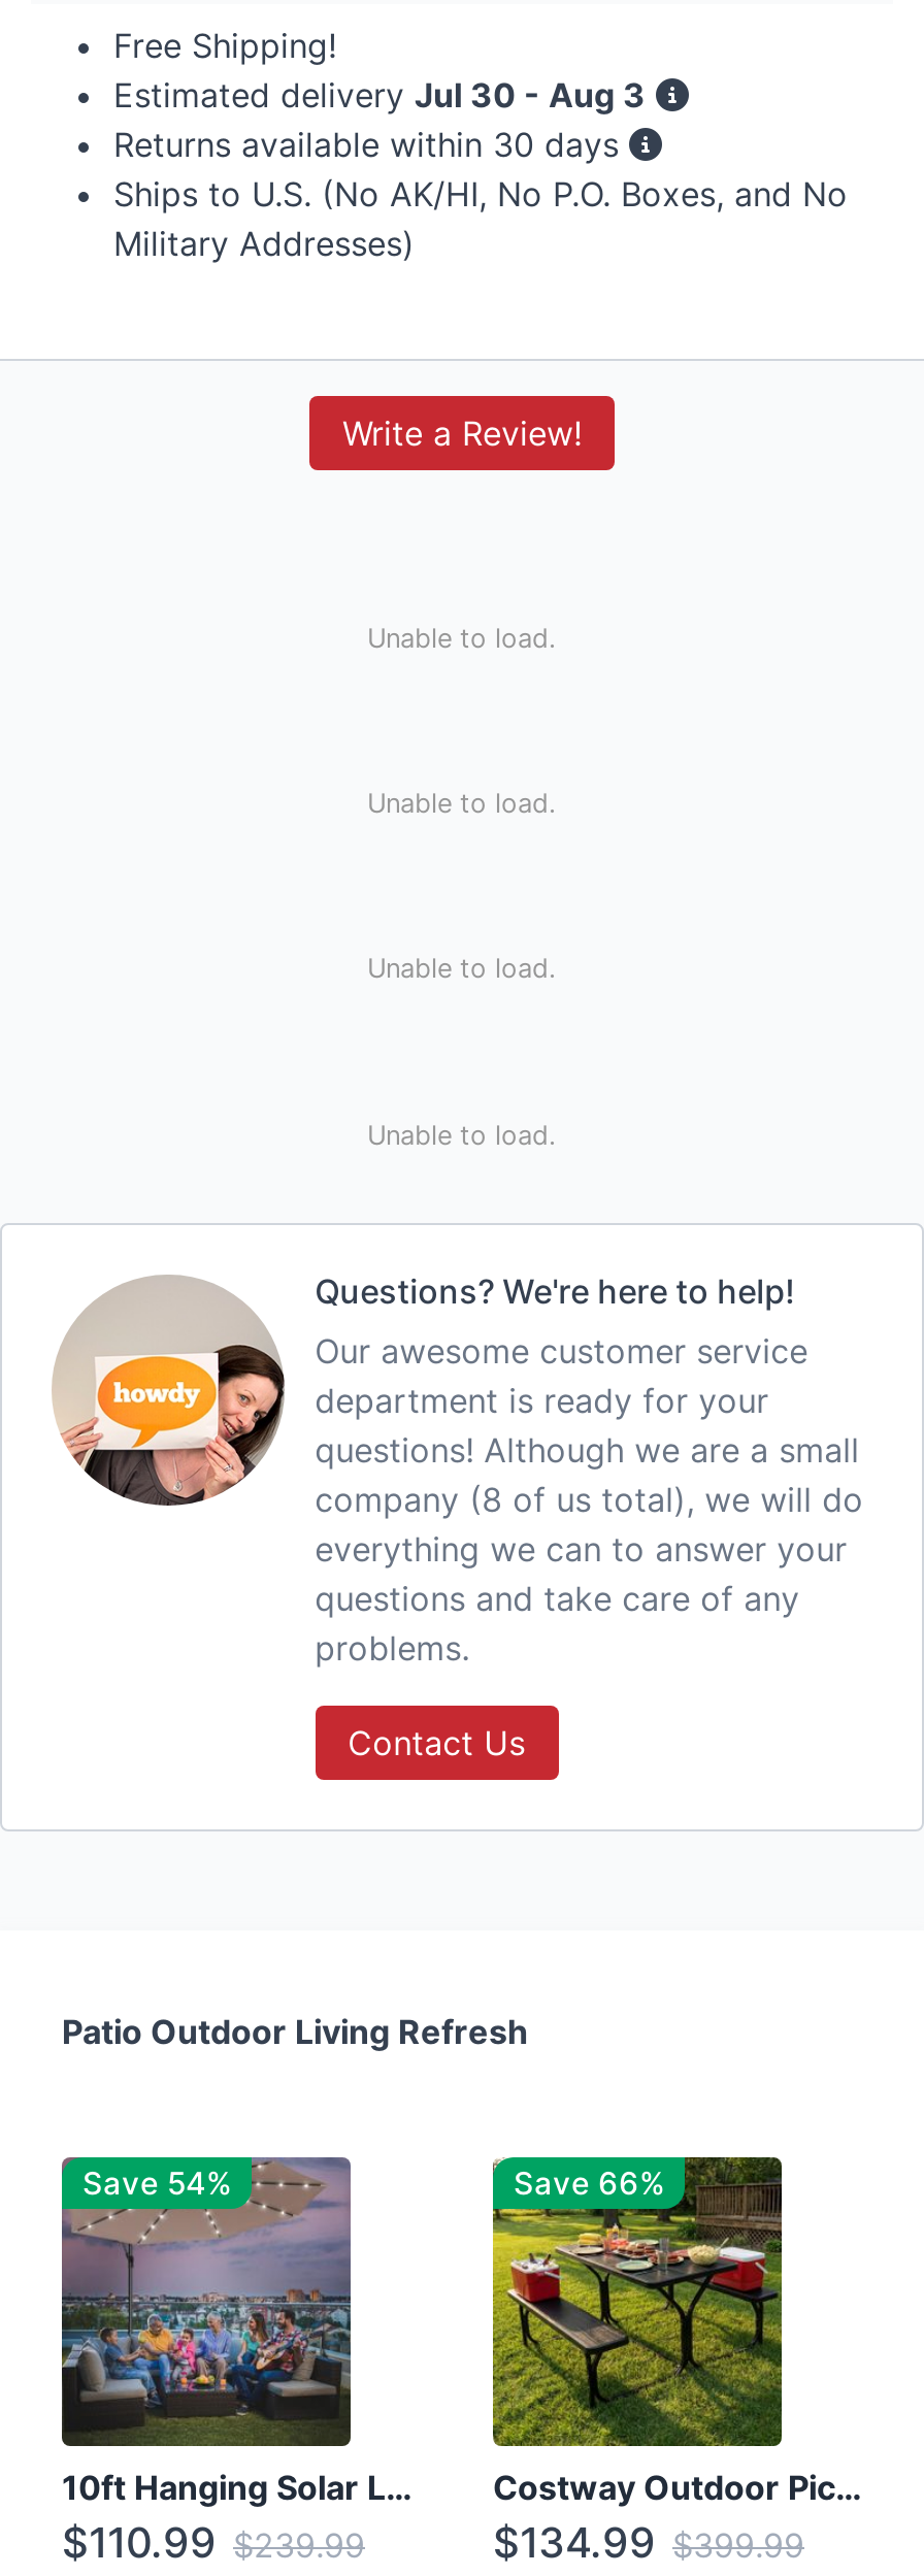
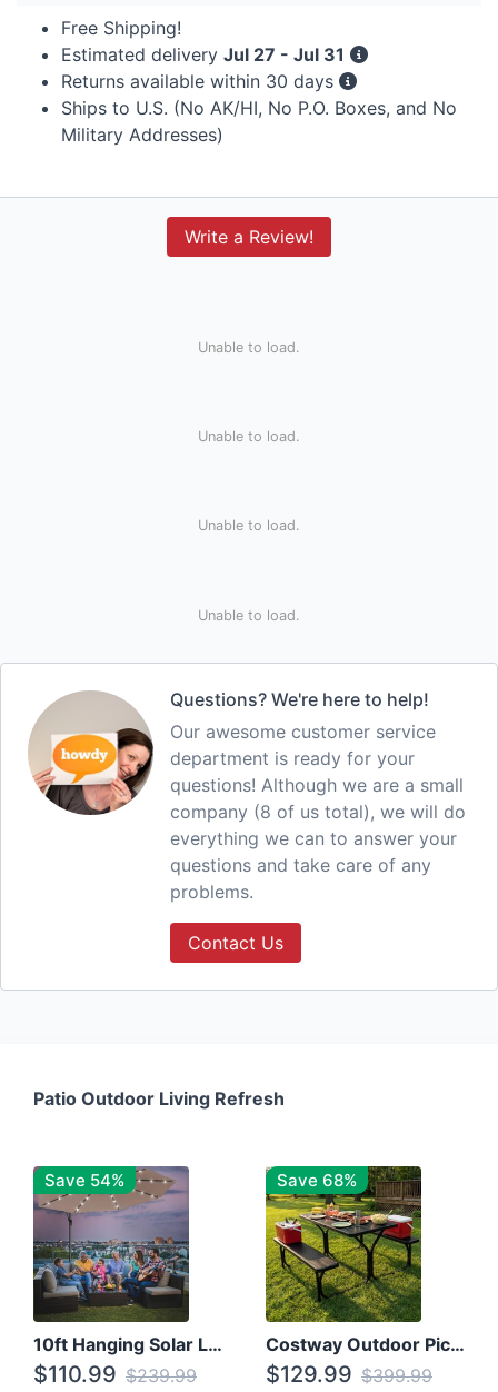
- Estimated delivery Jul 30 - Aug 3
+ Estimated delivery Jul 27 - Jul 31

- Save 66%
+ Save 68%

- $134.99 $399.99
+ $129.99 $399.99
